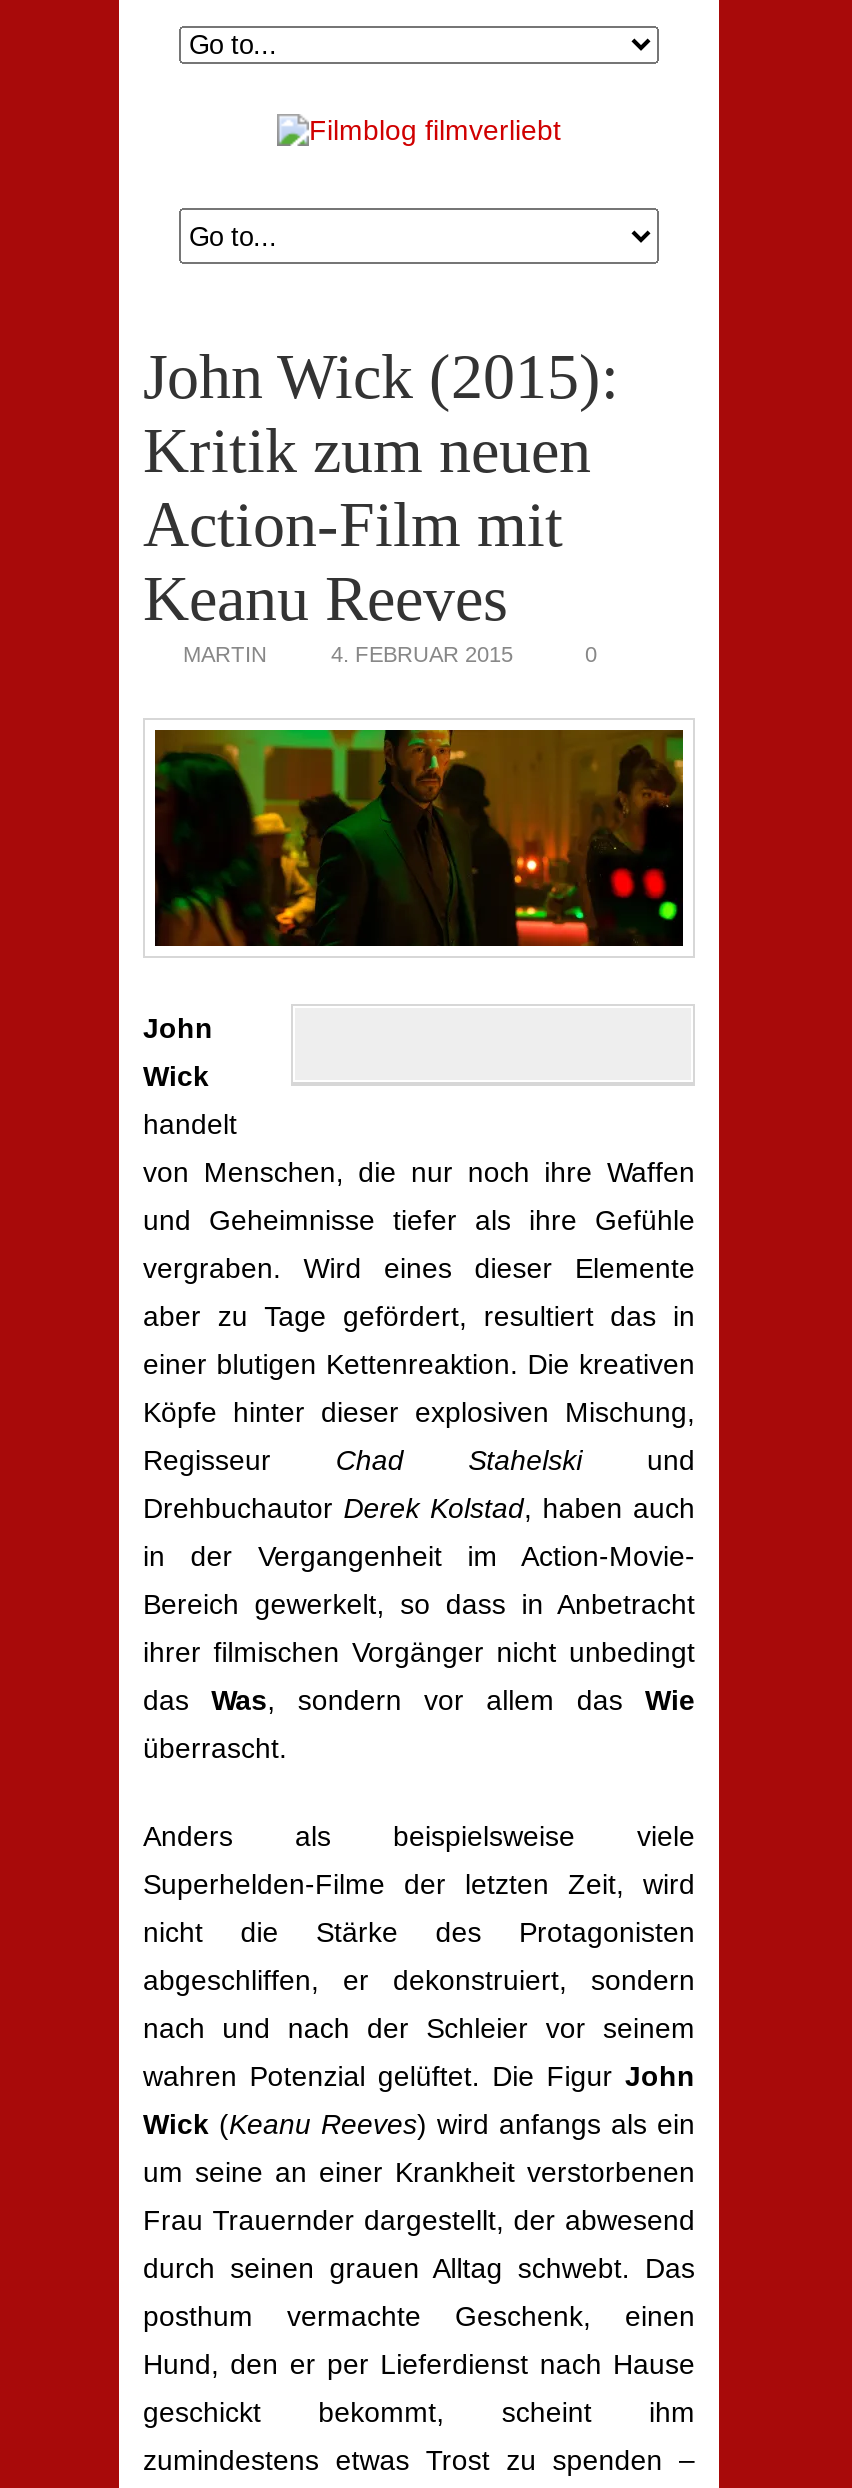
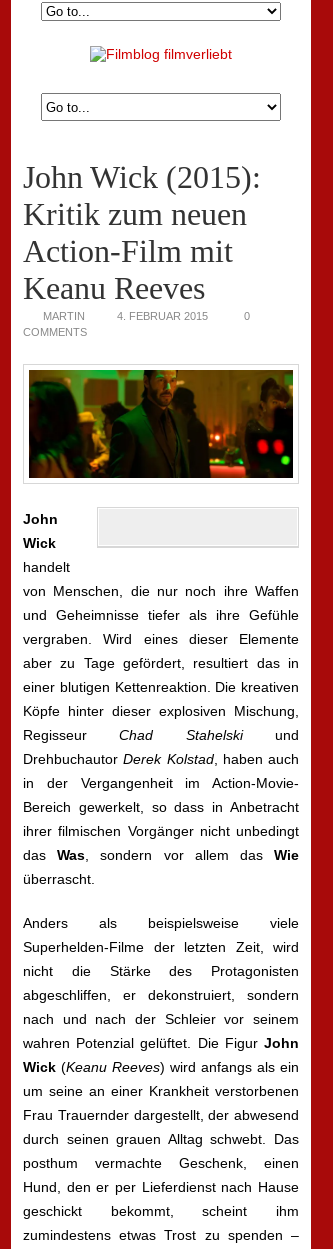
+ COMMENTS
